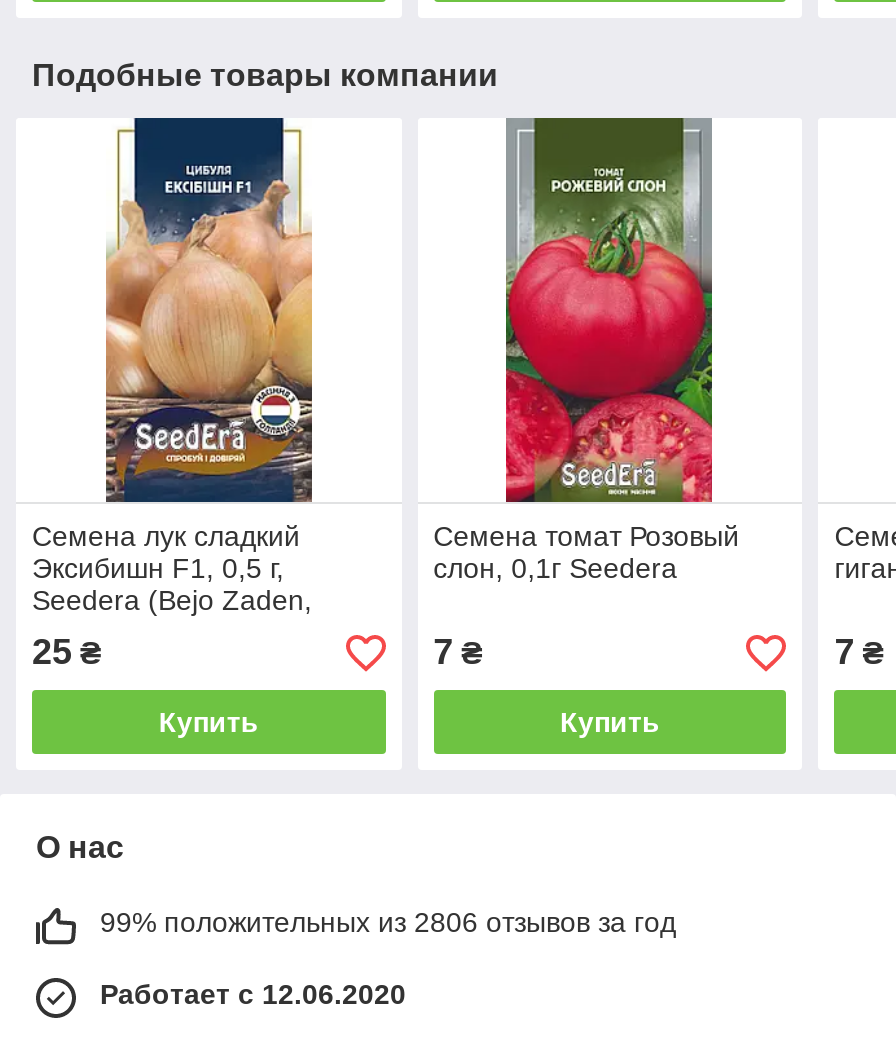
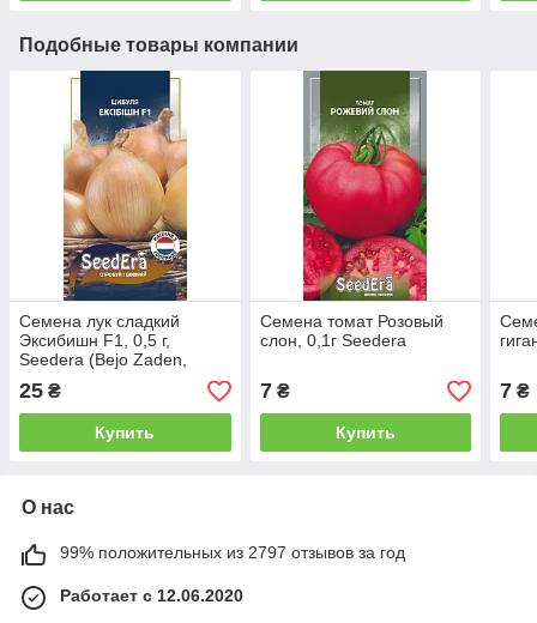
- 99% положительных из 2806 отзывов за год
+ 99% положительных из 2797 отзывов за год
